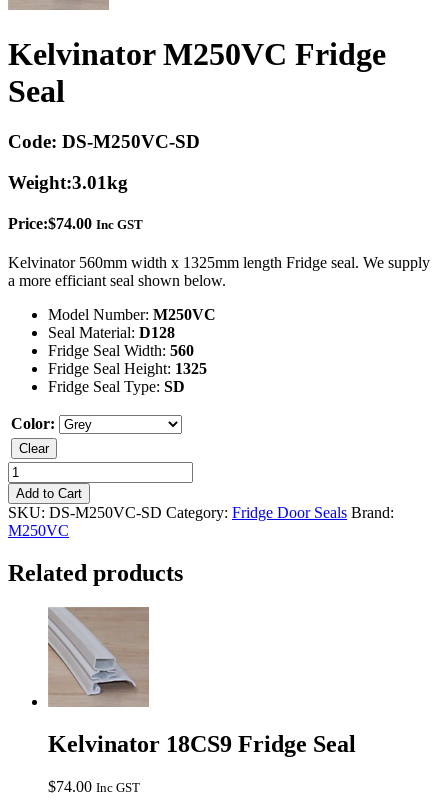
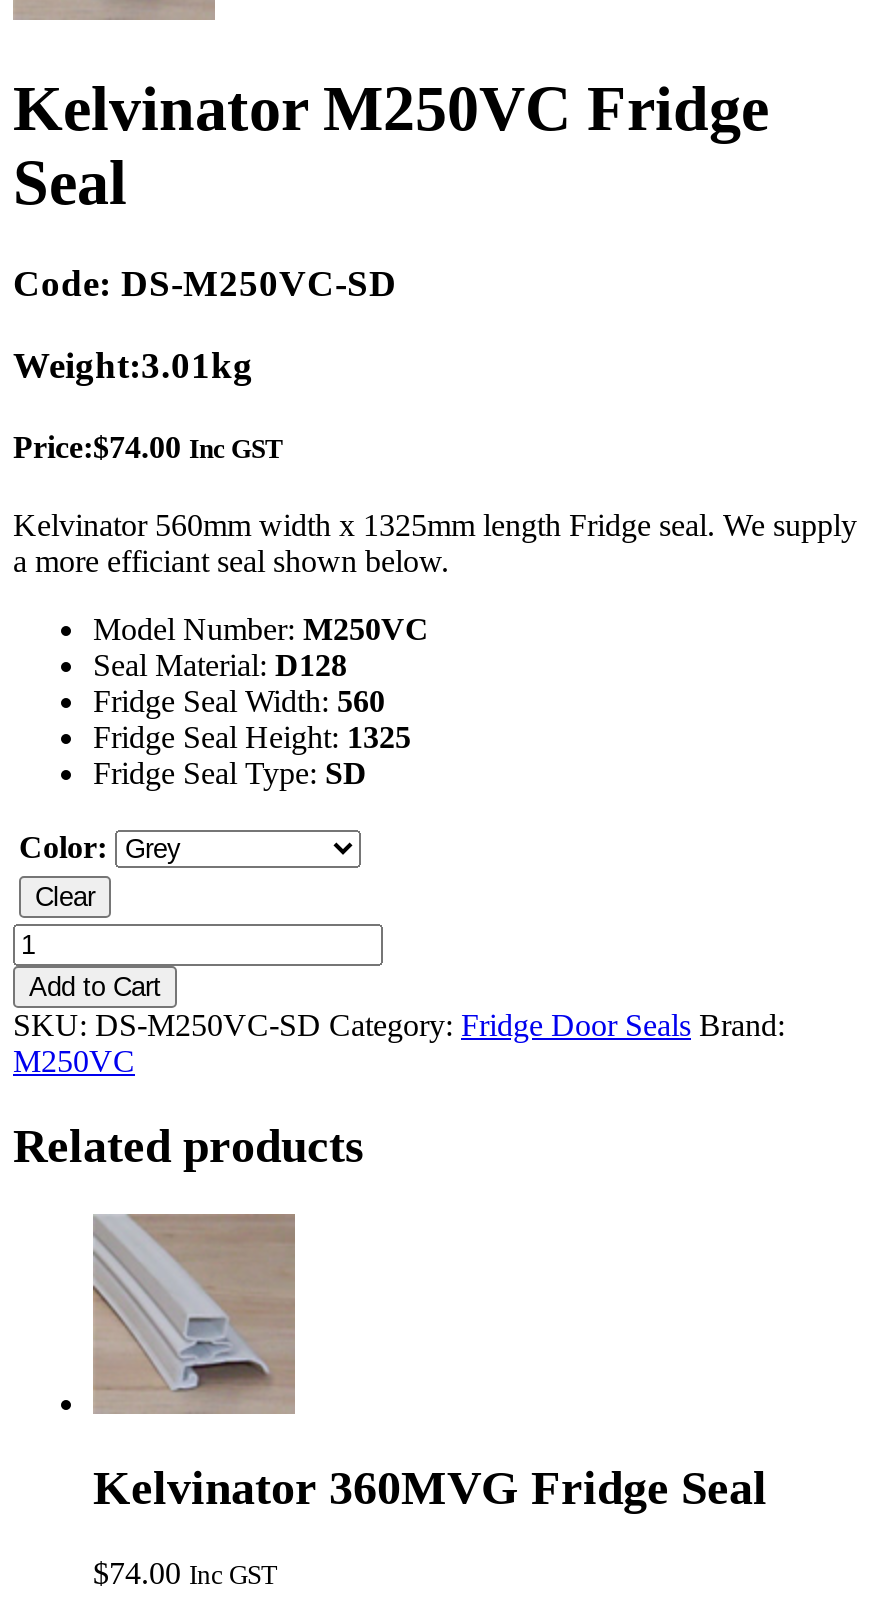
- Kelvinator 18CS9 Fridge Seal
+ Kelvinator 360MVG Fridge Seal
